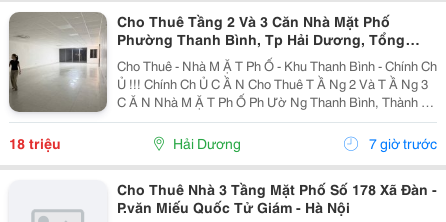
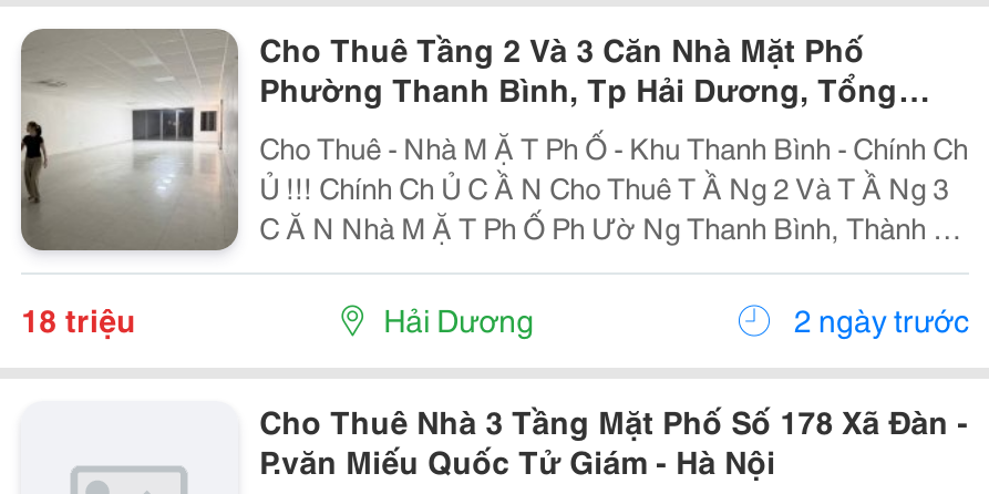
- 7 giờ trước
+ 2 ngày trước
